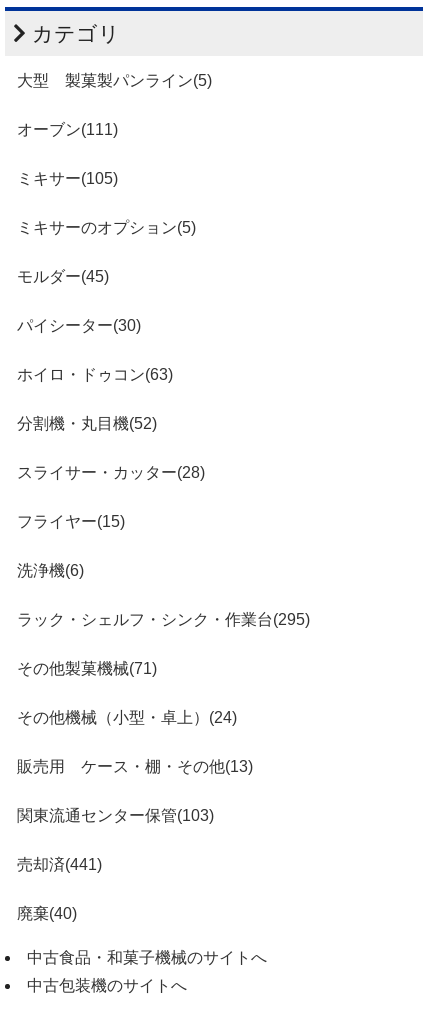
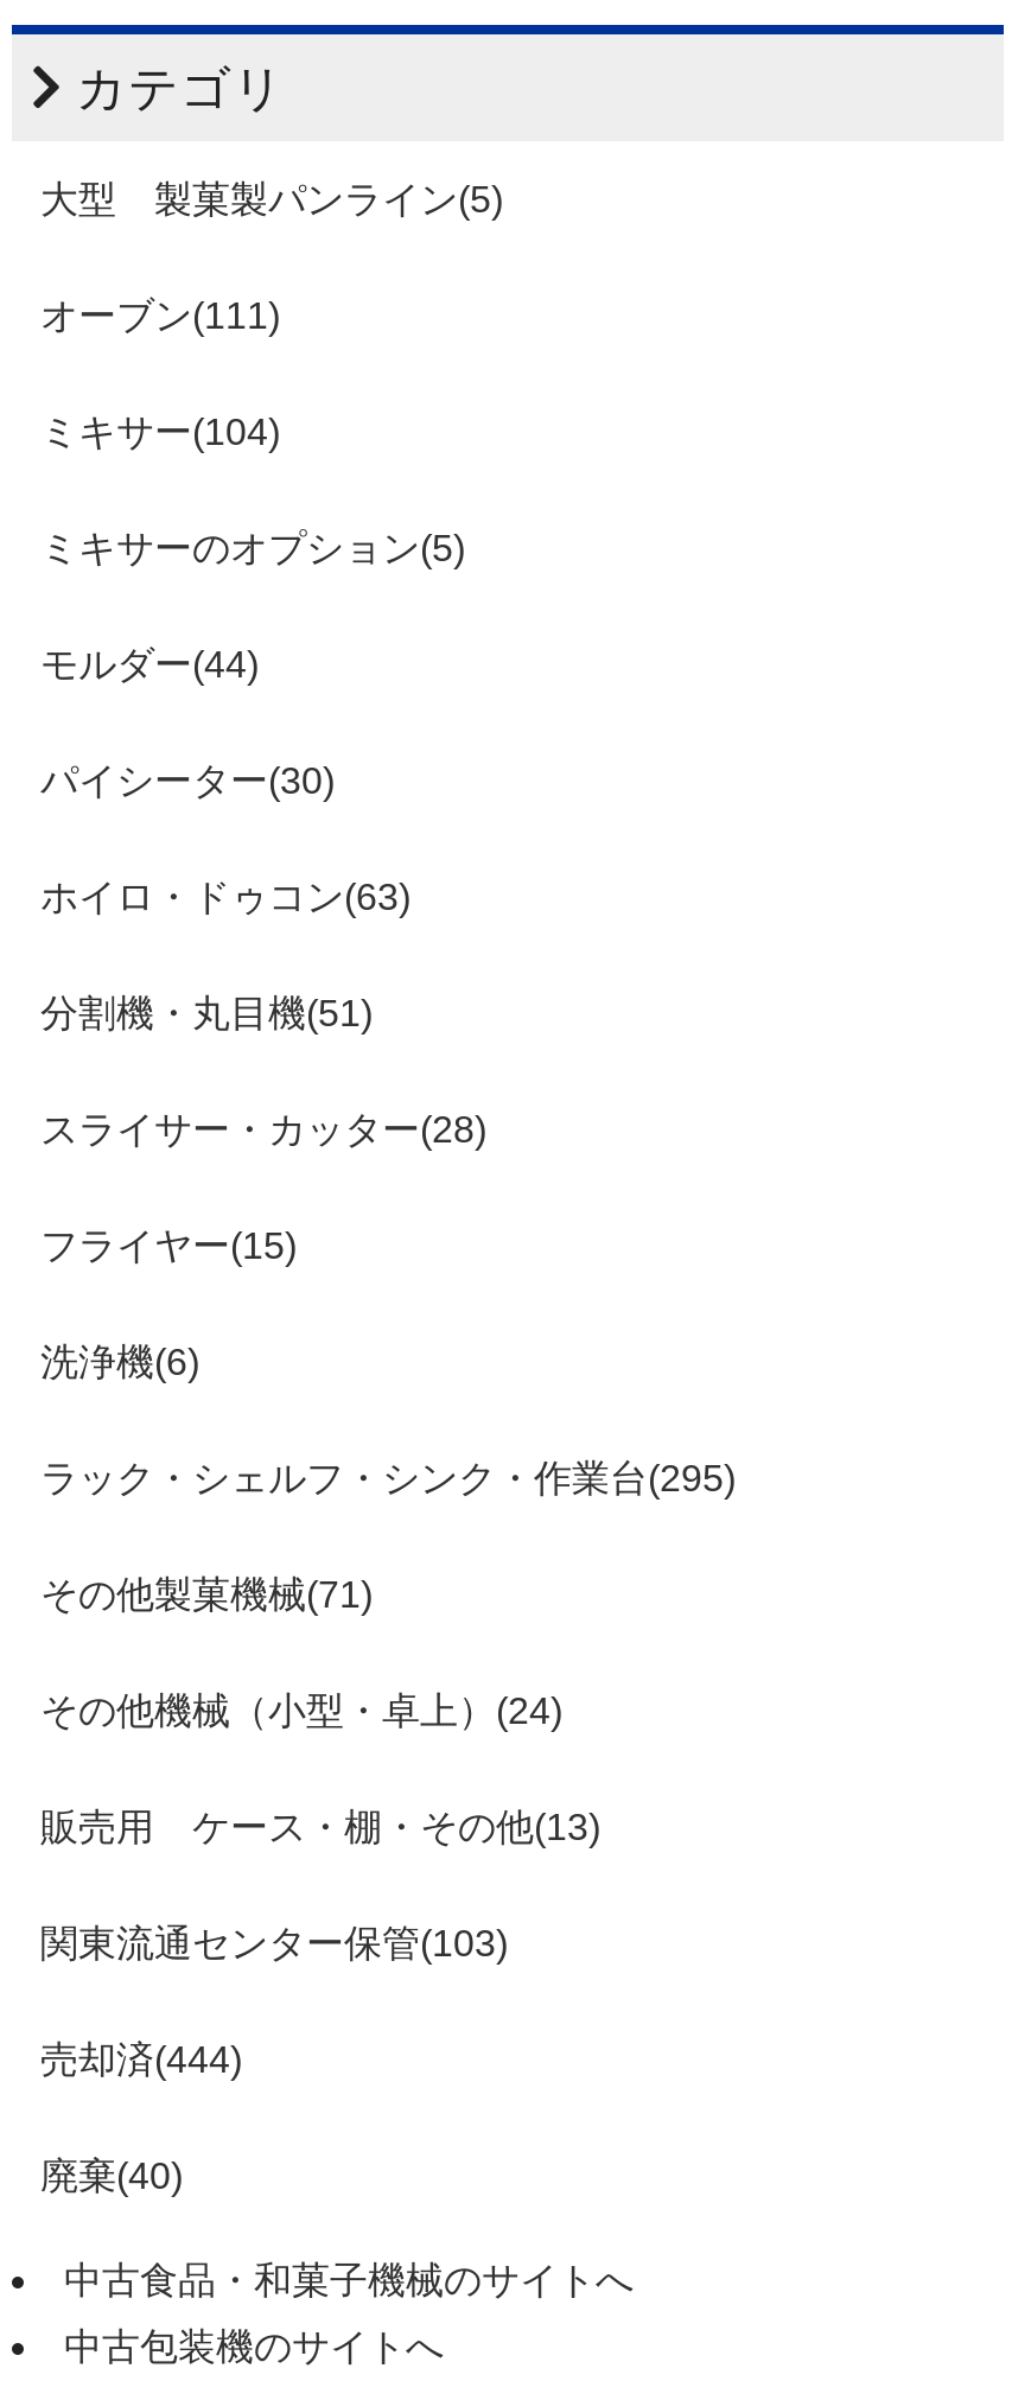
- ミキサー(105)
+ ミキサー(104)

- モルダー(45)
+ モルダー(44)

- 分割機・丸目機(52)
+ 分割機・丸目機(51)

- 売却済(441)
+ 売却済(444)
